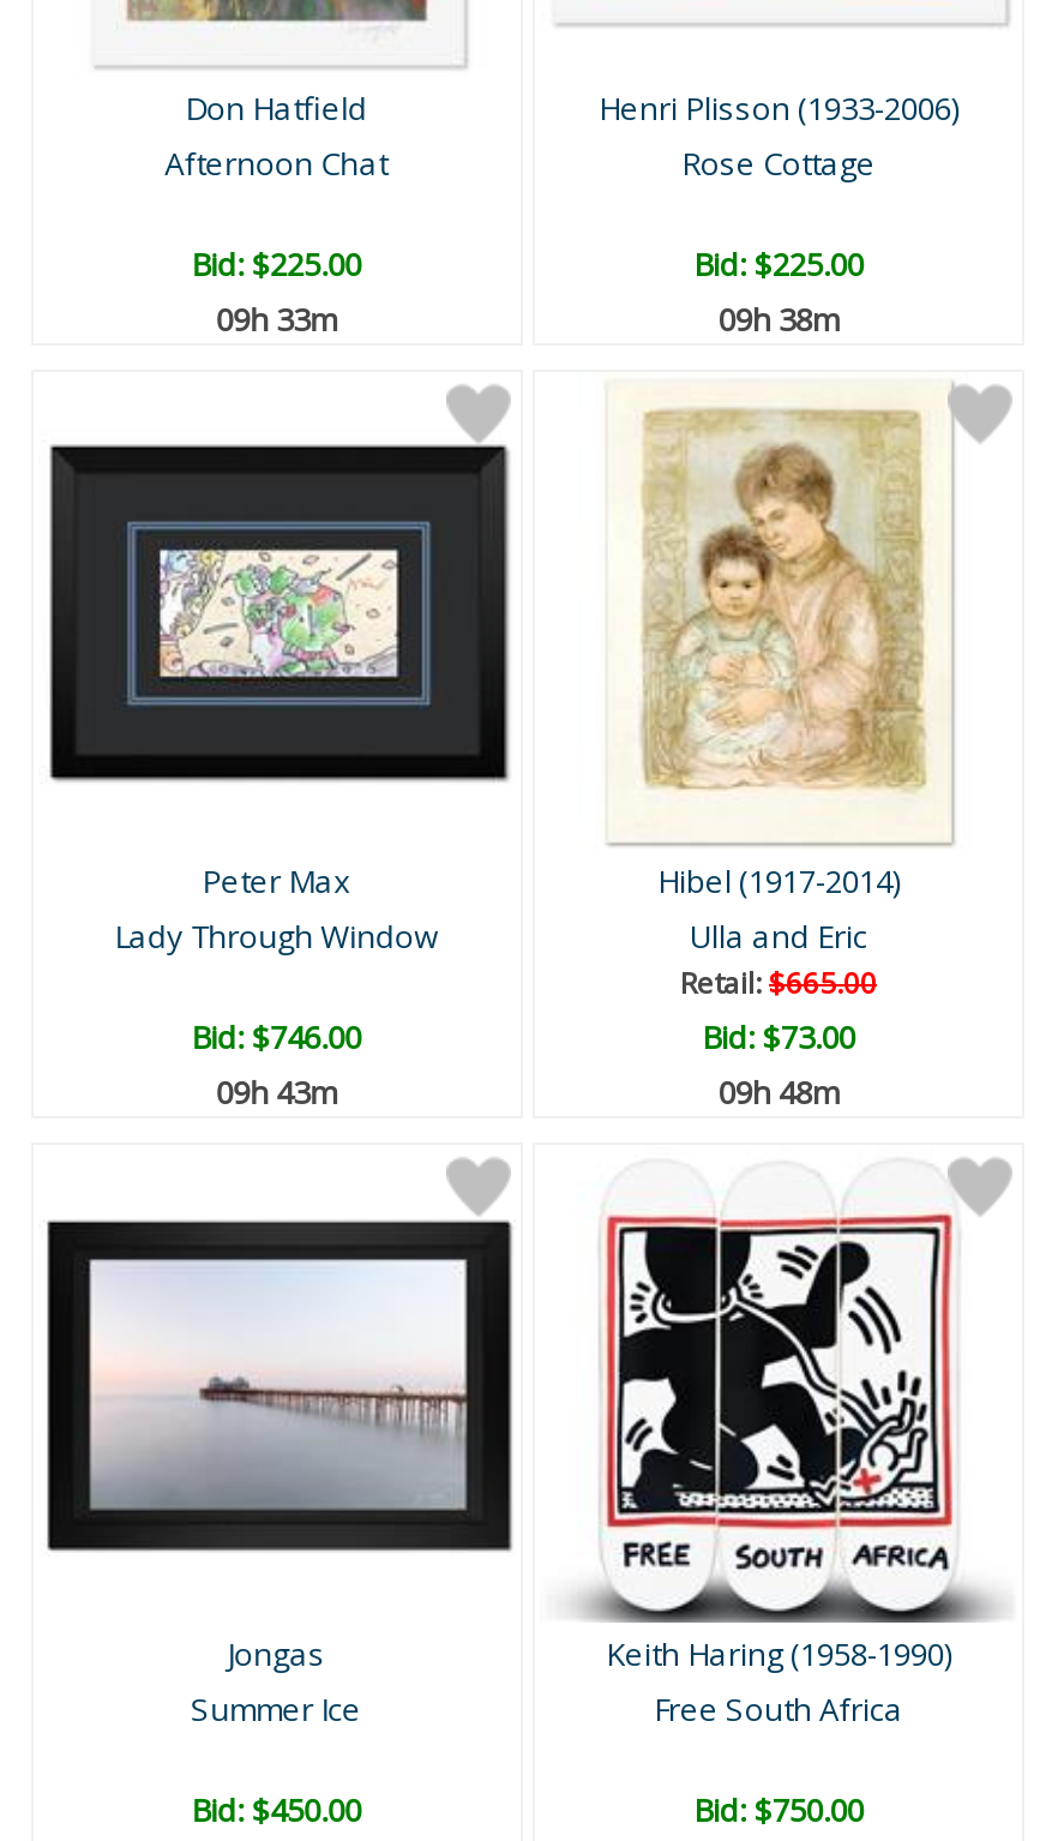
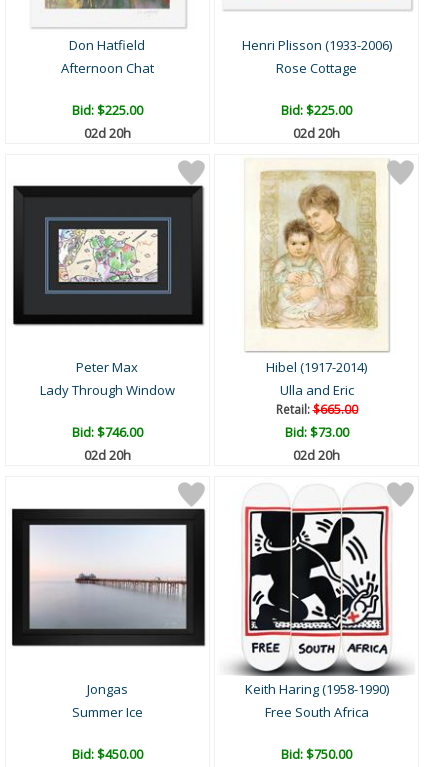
- 09h 33m
+ 02d 20h

- 09h 38m
+ 02d 20h

- 09h 43m
+ 02d 20h

- 09h 48m
+ 02d 20h
